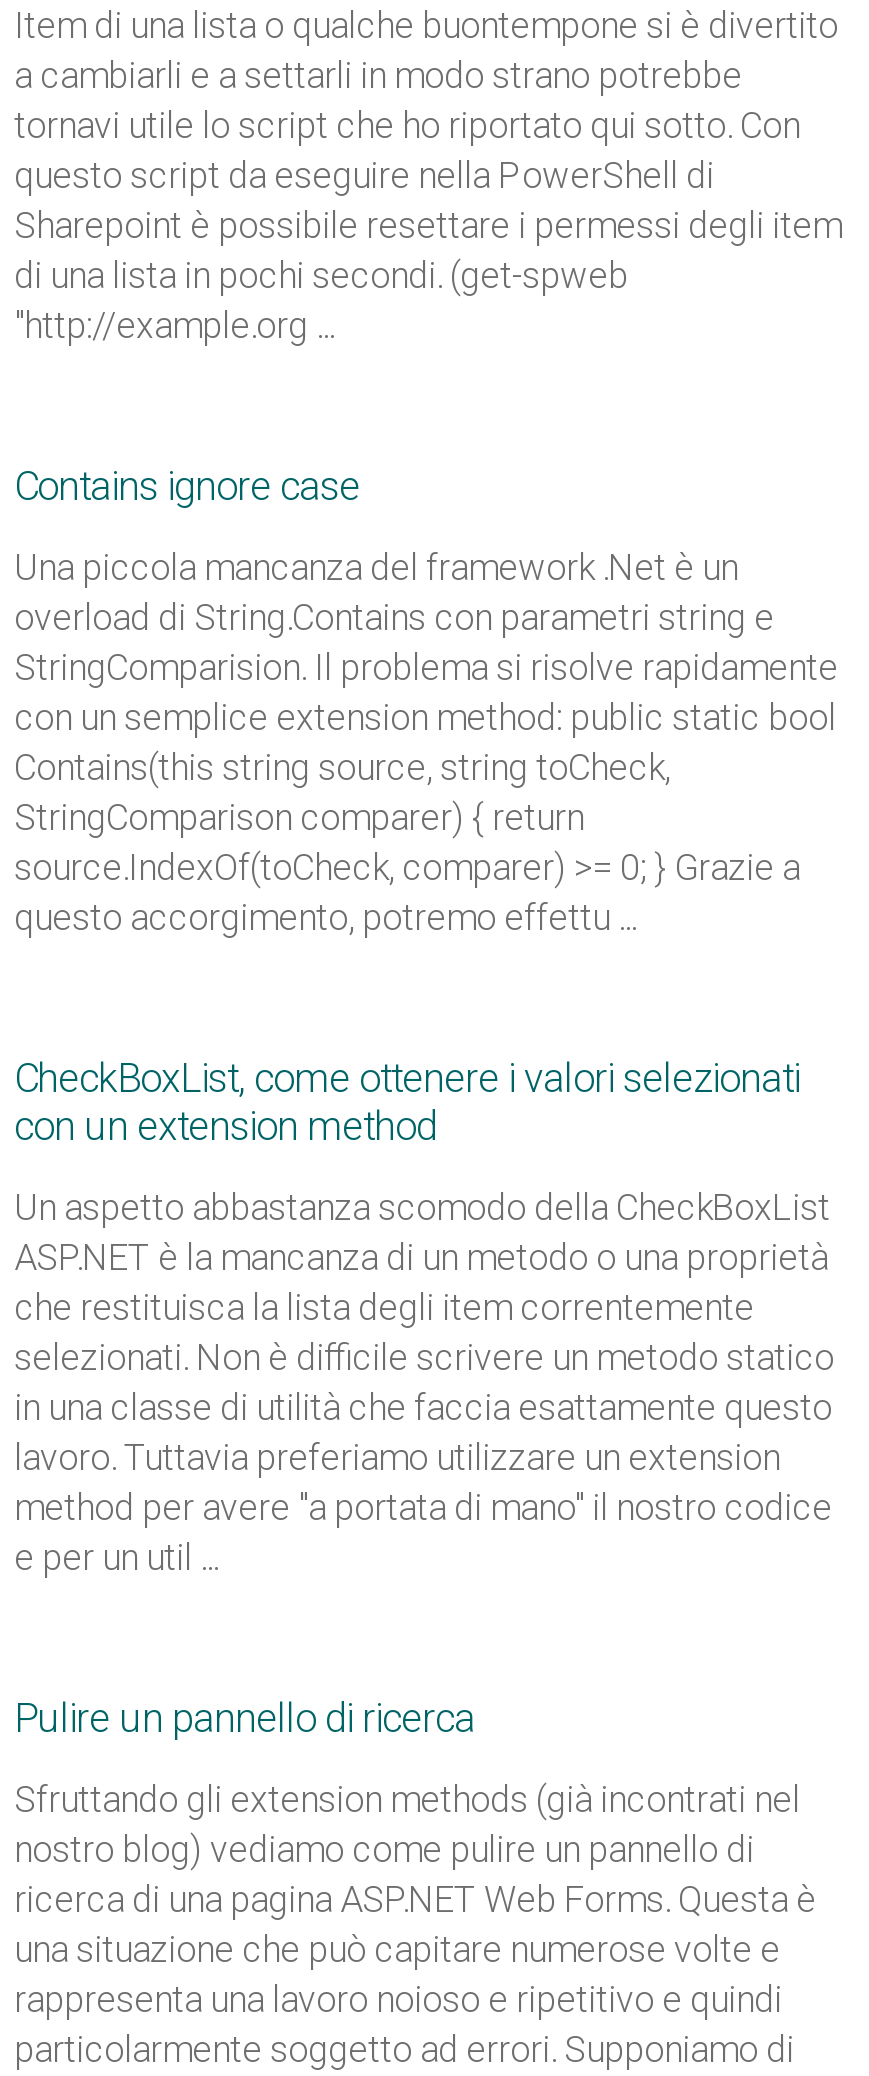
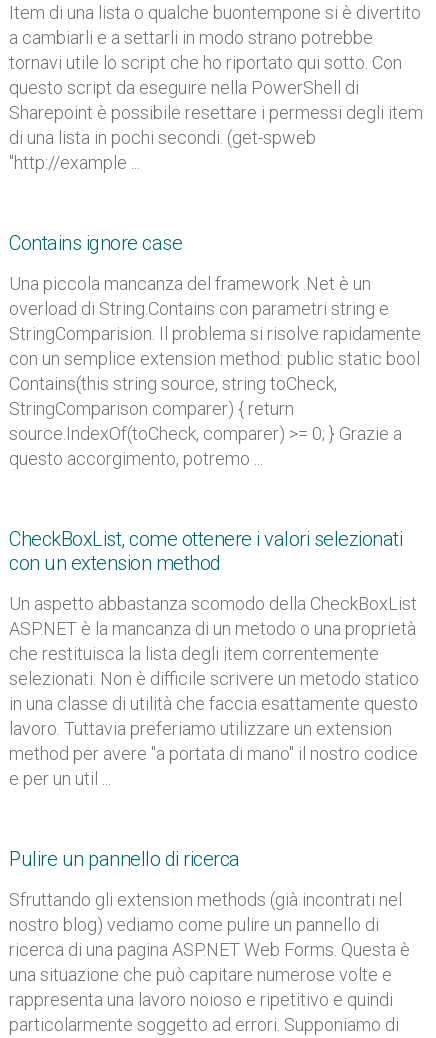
- "http://example.org ...
+ "http://example ...

- questo accorgimento, potremo effettu ...
+ questo accorgimento, potremo ...
